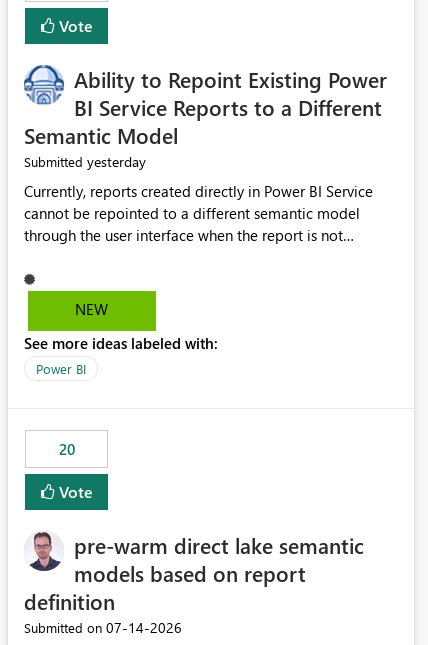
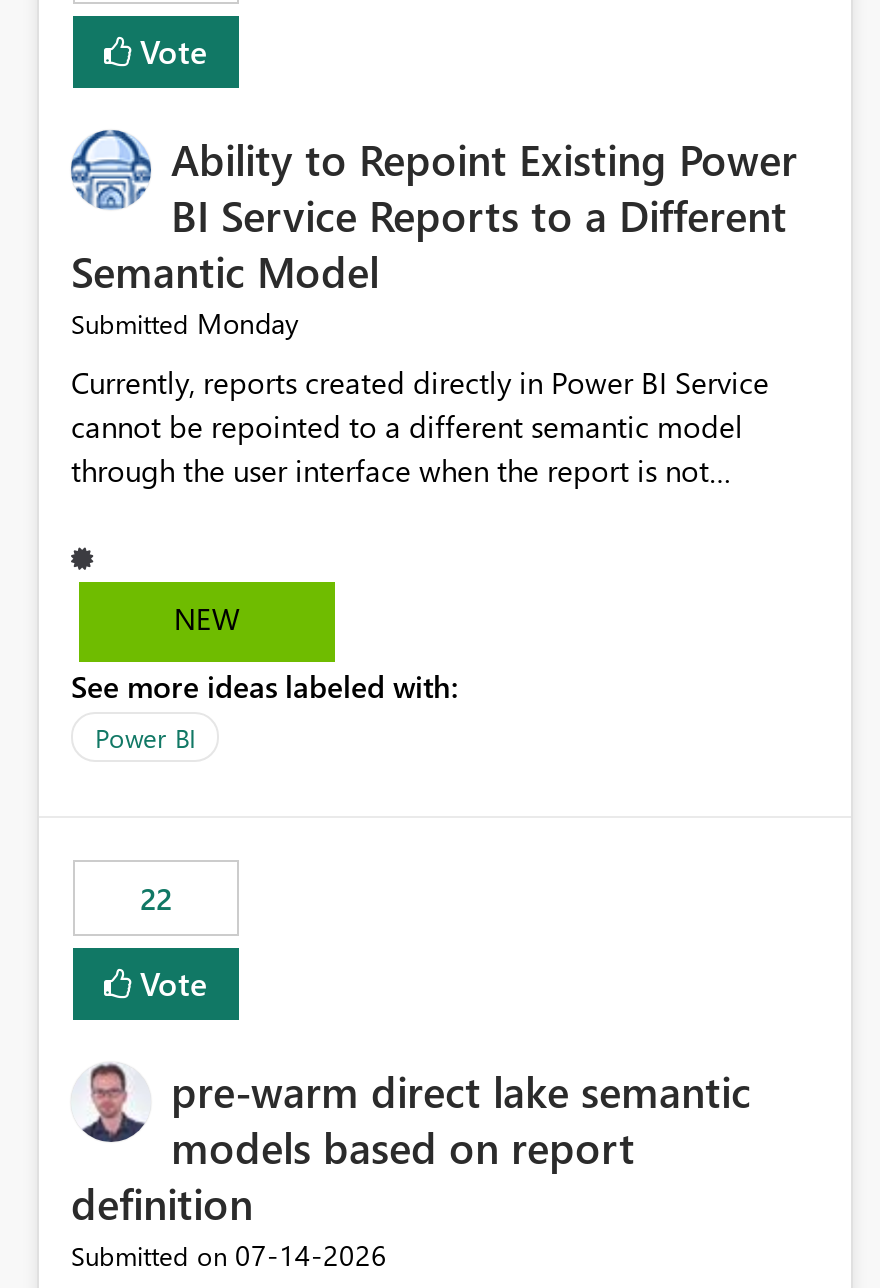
- Submitted yesterday
+ Submitted Monday

- 20
+ 22
